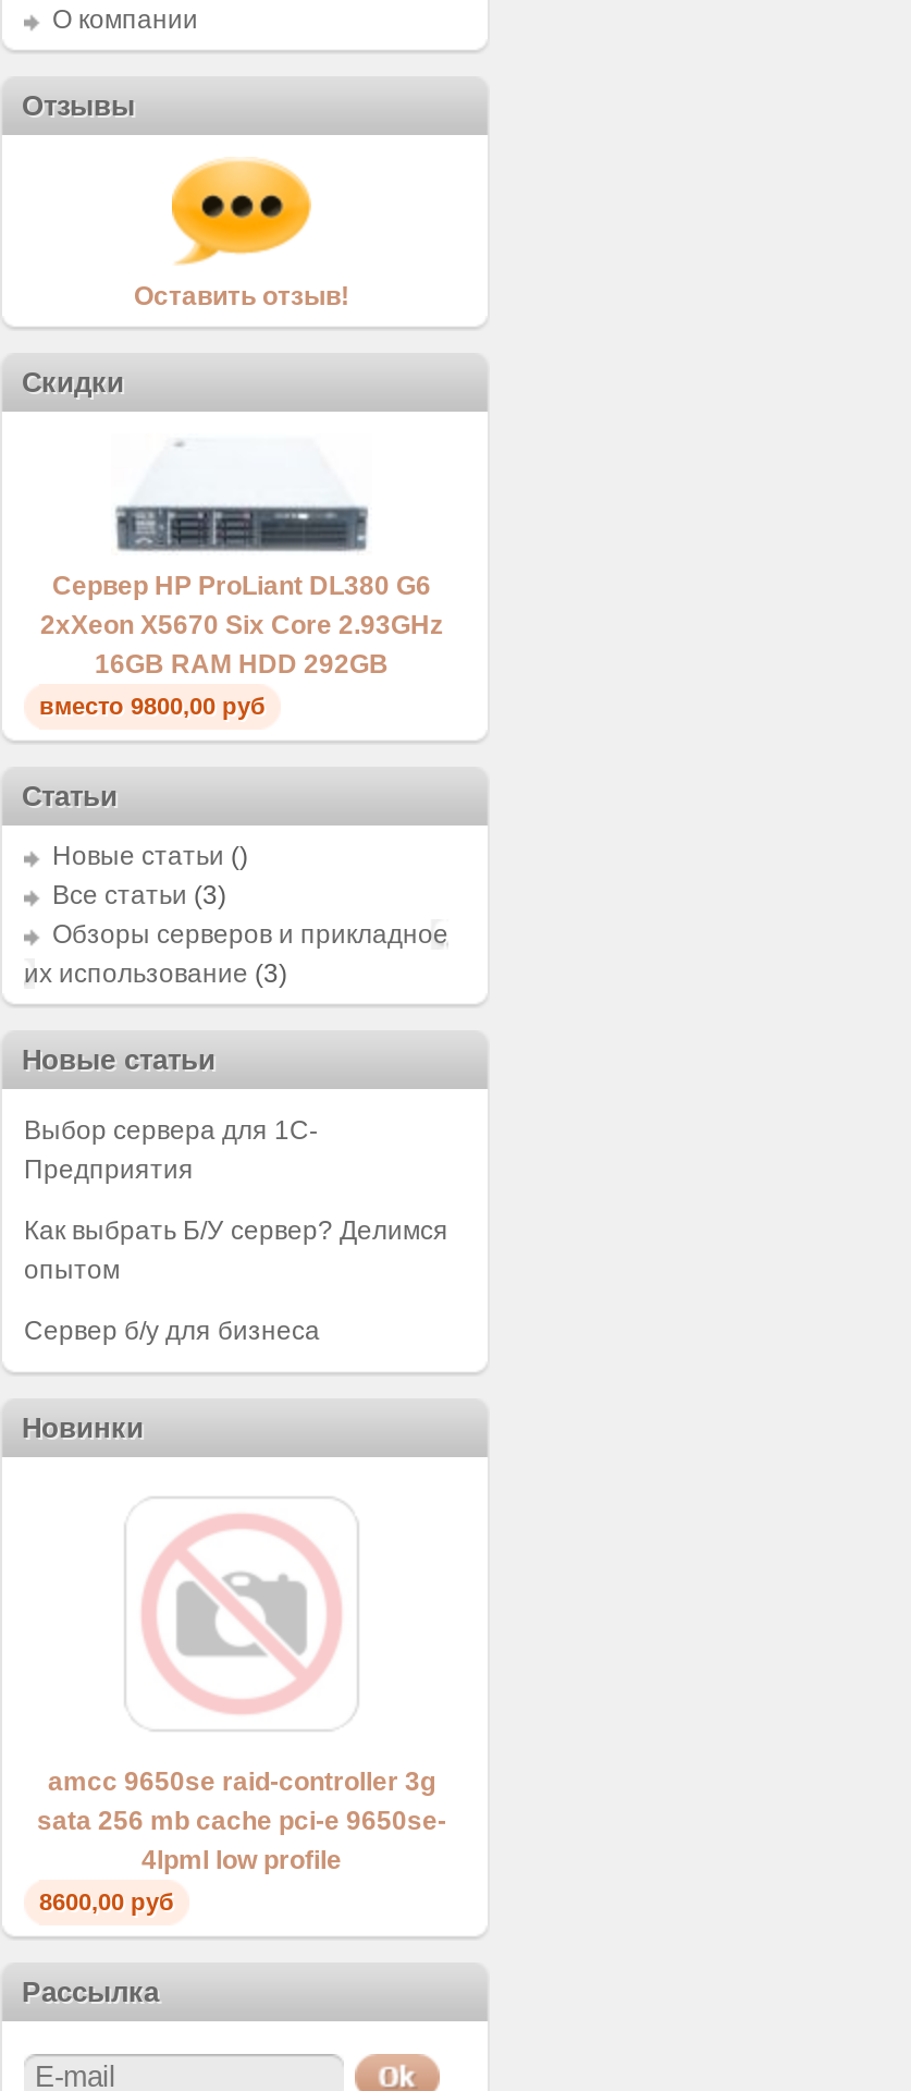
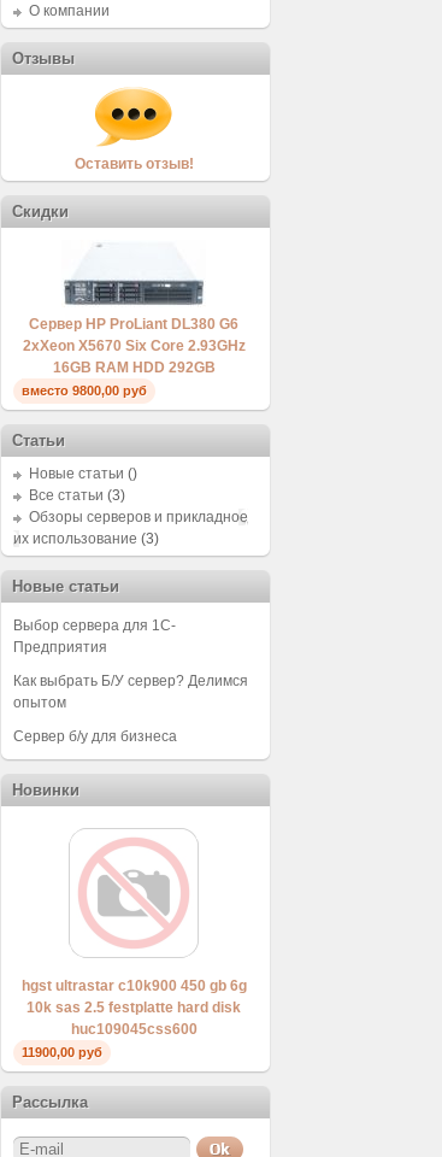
- amcc 9650se raid-controller 3g
- sata 256 mb cache pci-e 9650se-
- 4lpml low profile
- 8600,00 руб
+ hgst ultrastar c10k900 450 gb 6g
+ 10k sas 2.5 festplatte hard disk
+ huc109045css600
+ 11900,00 руб
